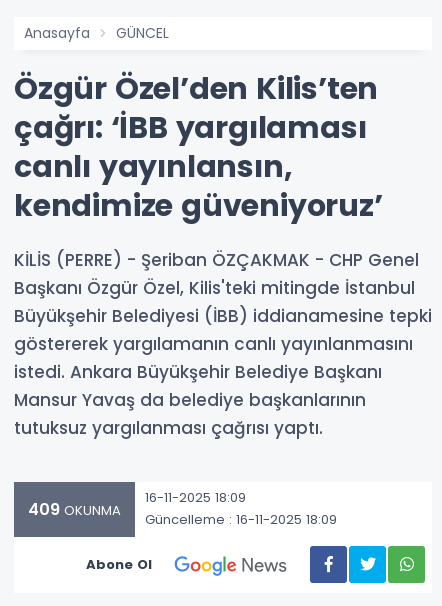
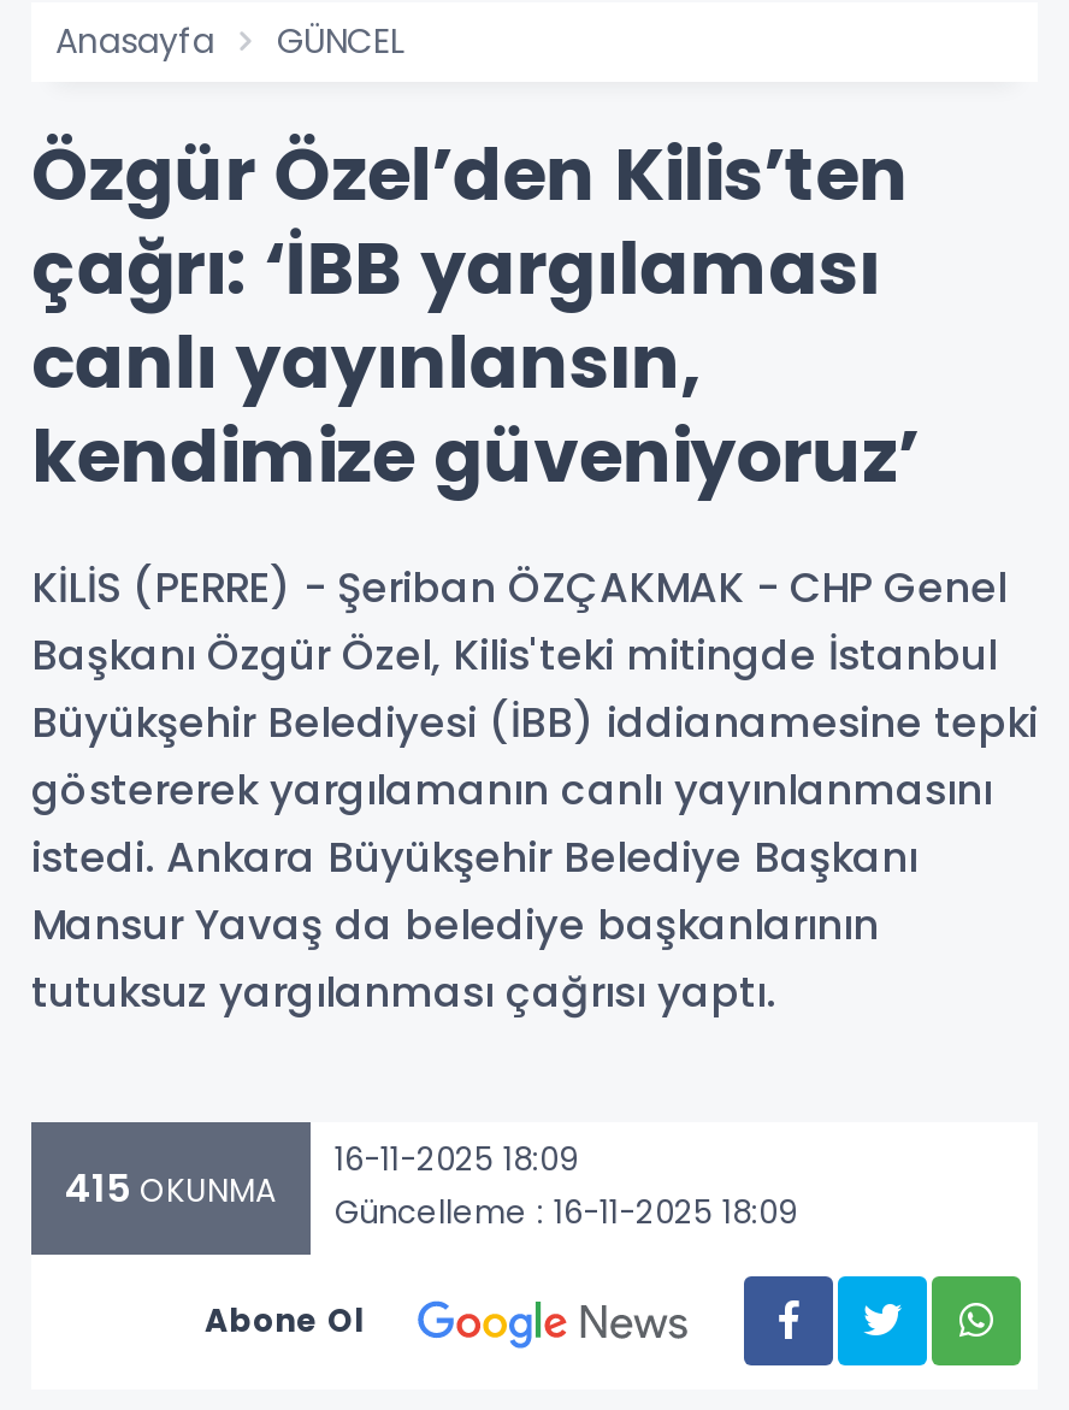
- 409 OKUNMA 16-11-2025 18:09 Güncelleme : 16-11-2025 18:09
+ 415 OKUNMA 16-11-2025 18:09 Güncelleme : 16-11-2025 18:09
